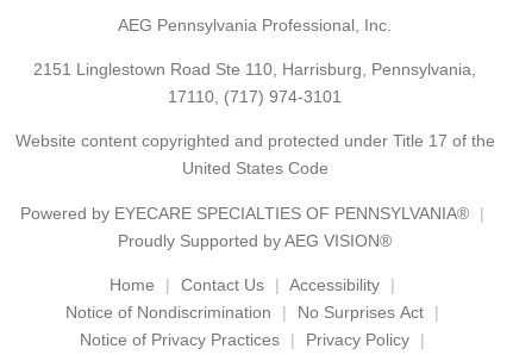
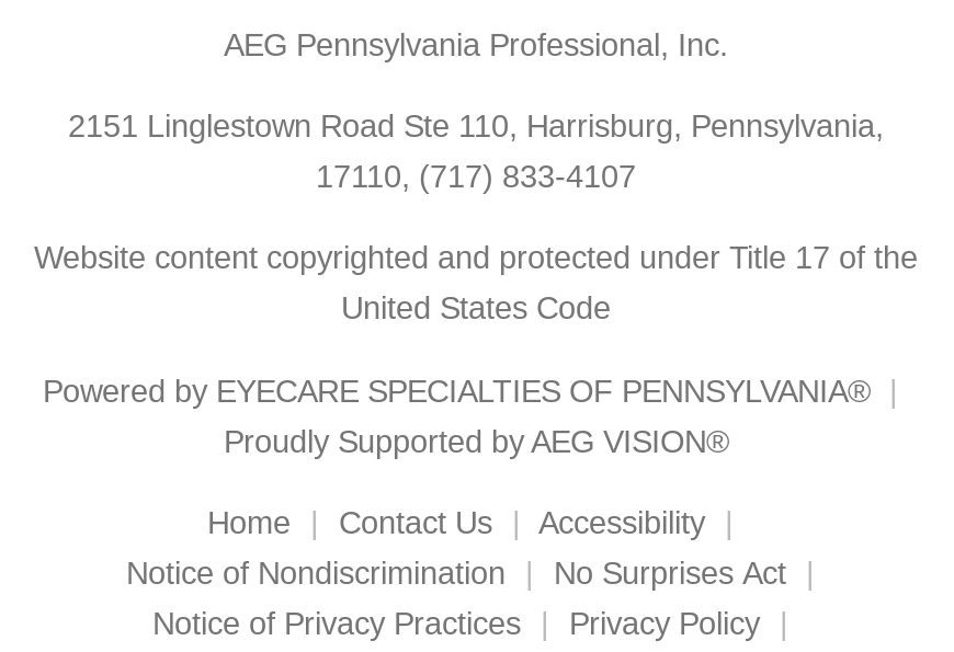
- 17110, (717) 974-3101
+ 17110, (717) 833-4107
